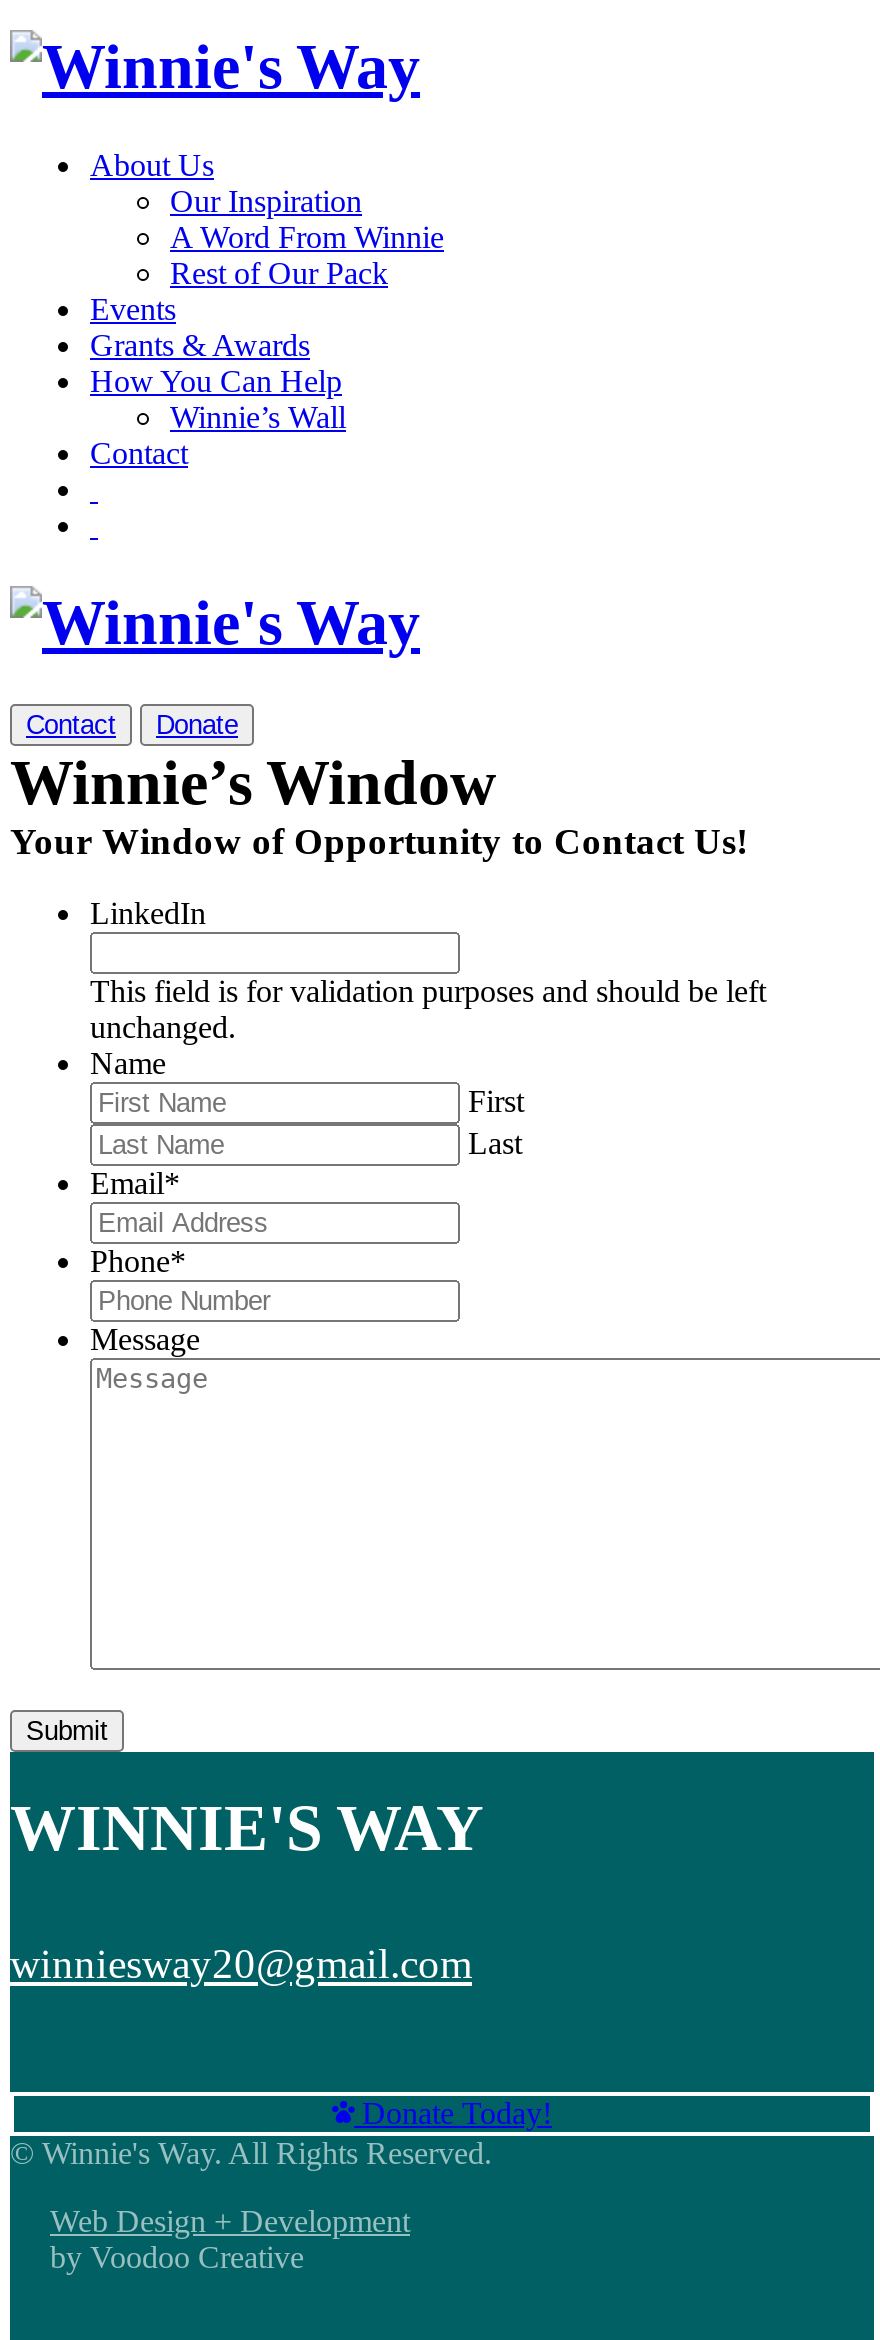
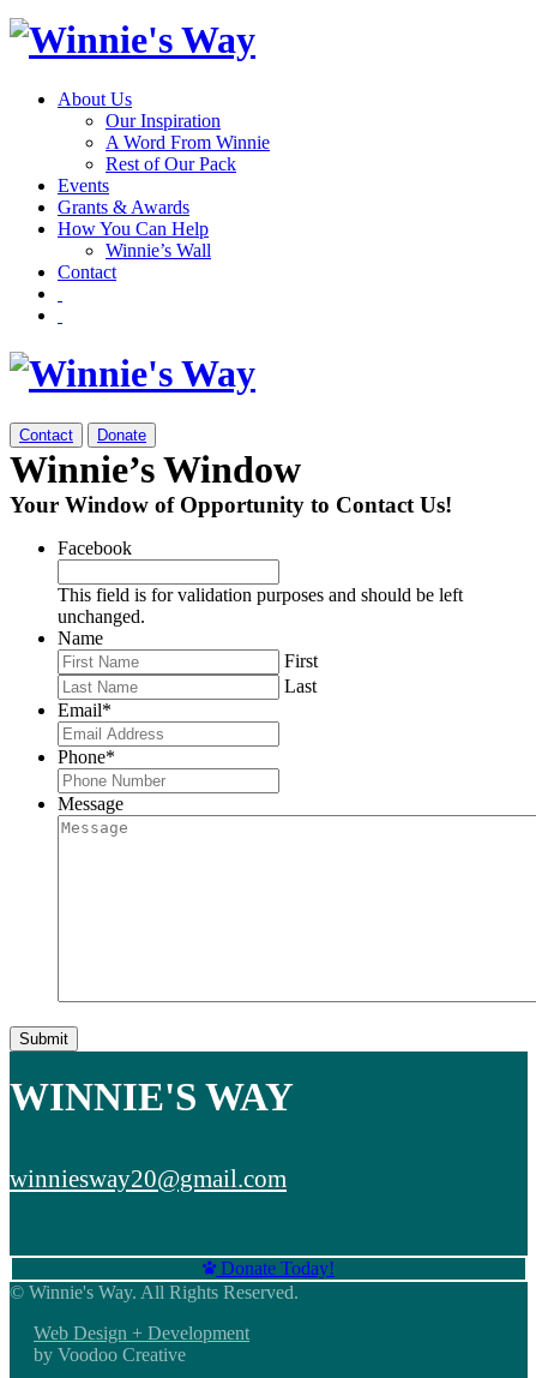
- LinkedIn
+ Facebook
